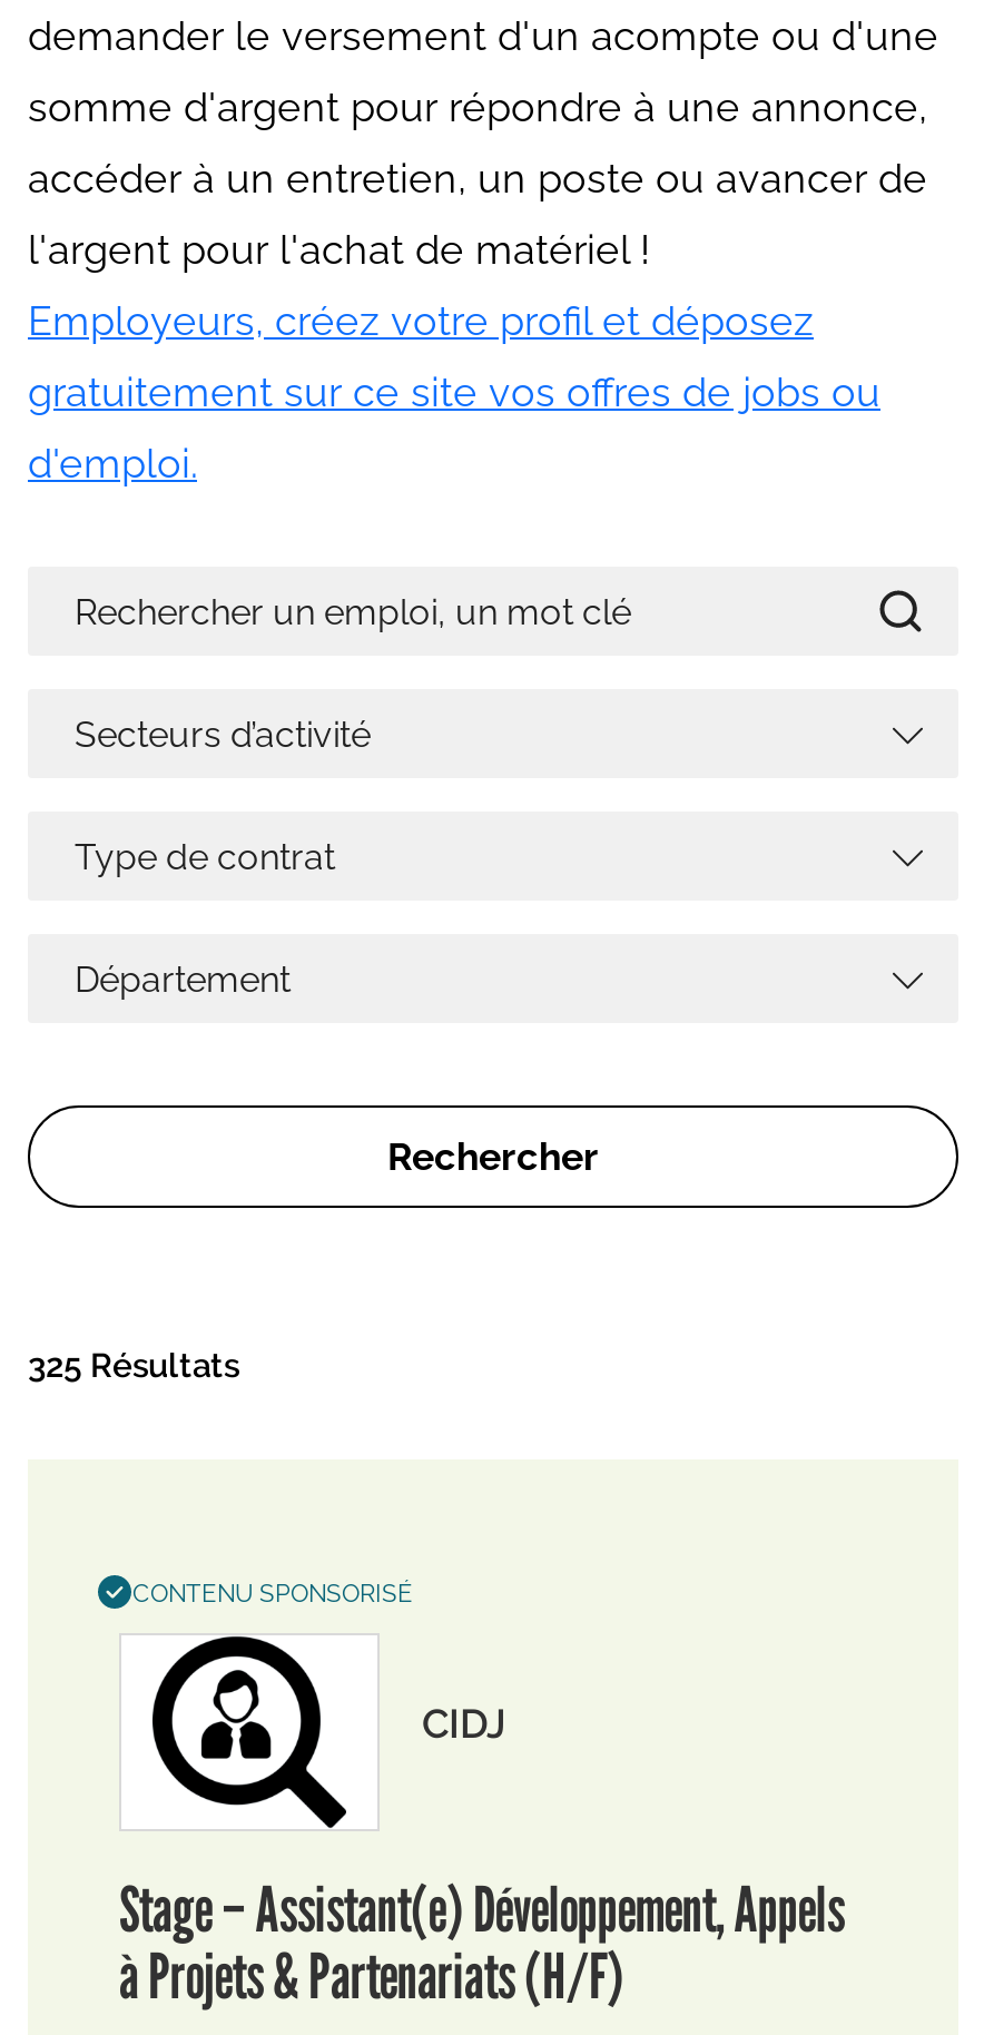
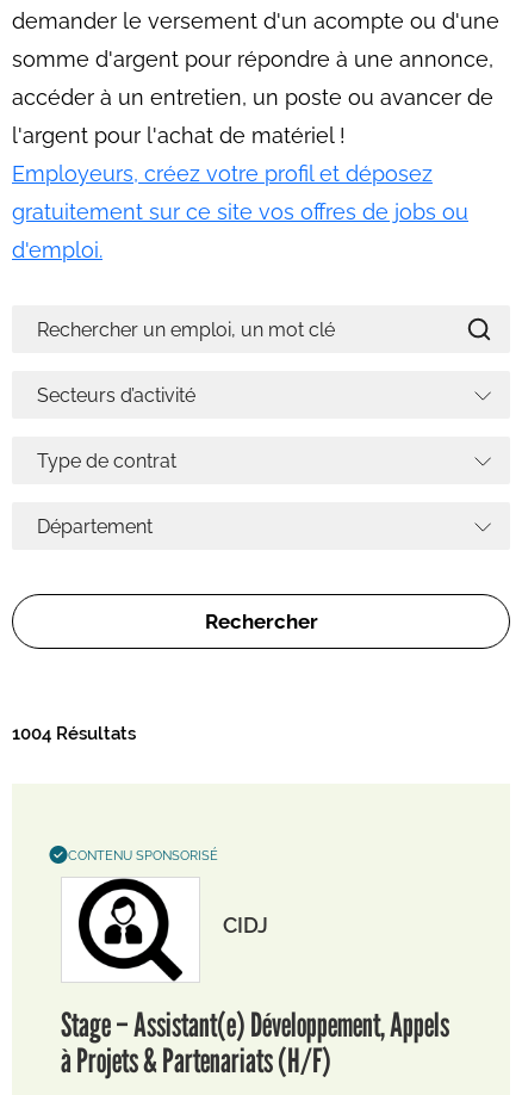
- 325 Résultats
+ 1004 Résultats
